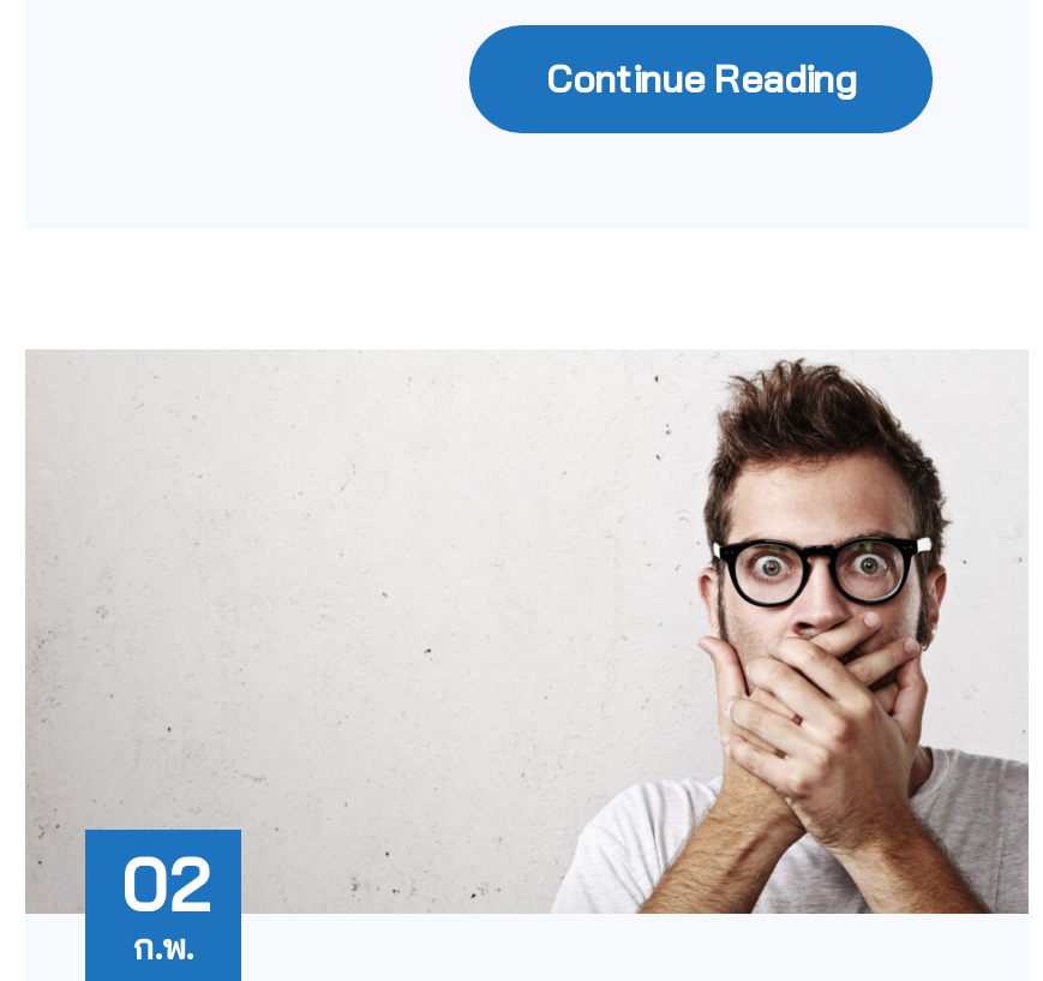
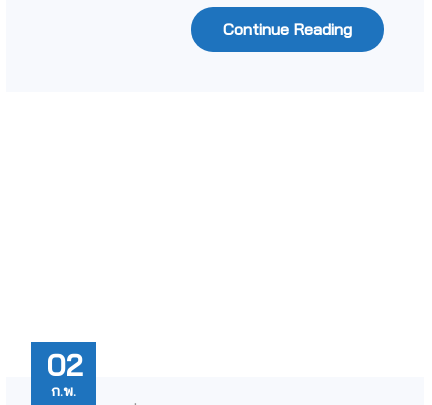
- [image]
